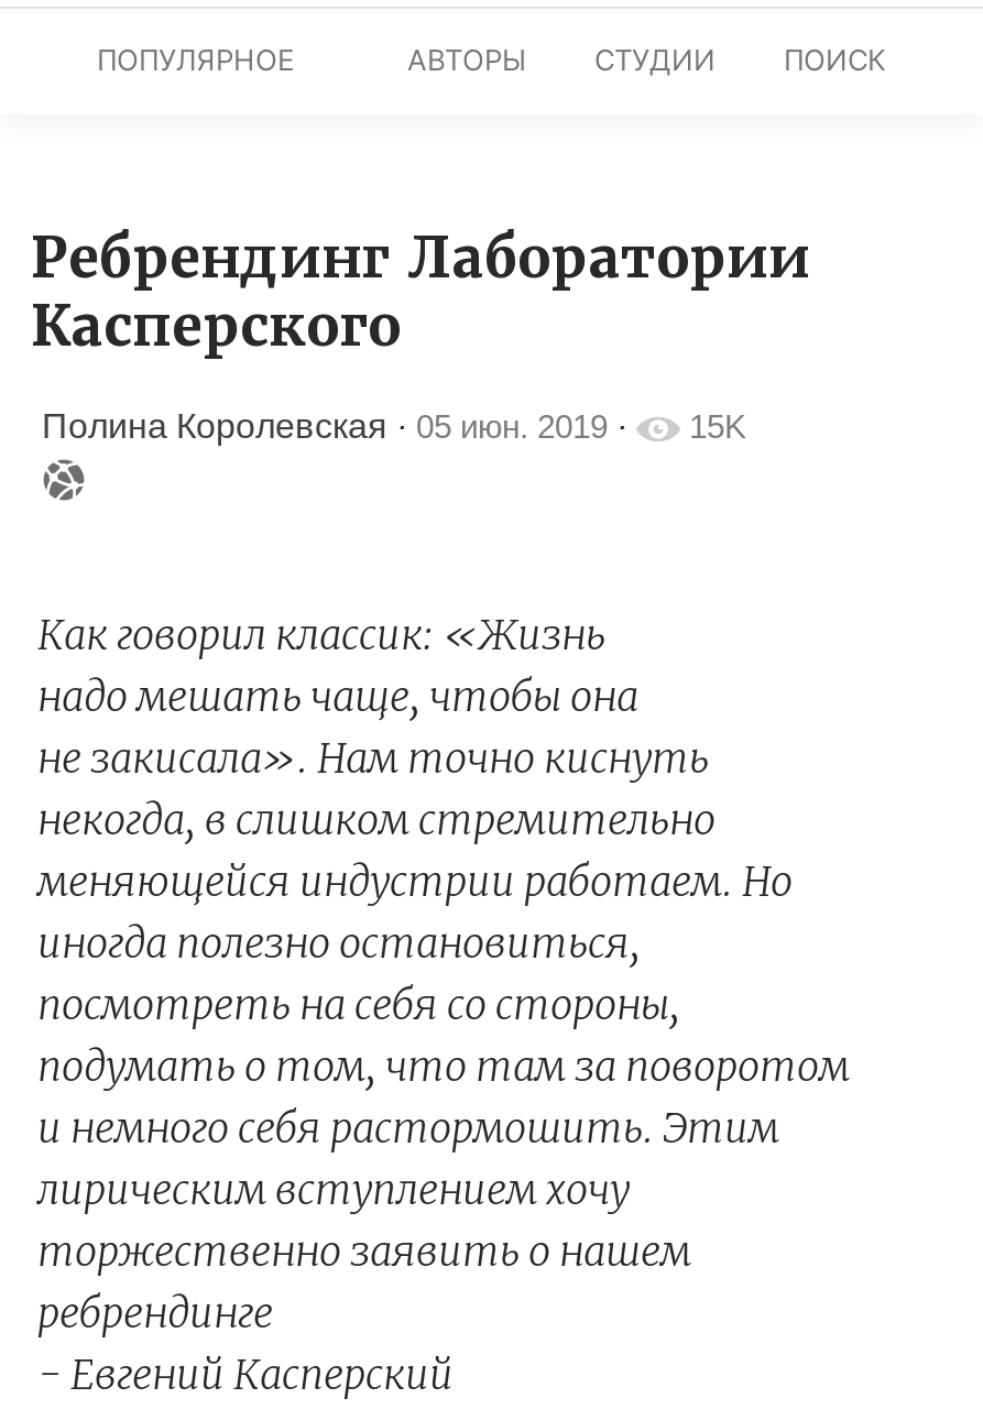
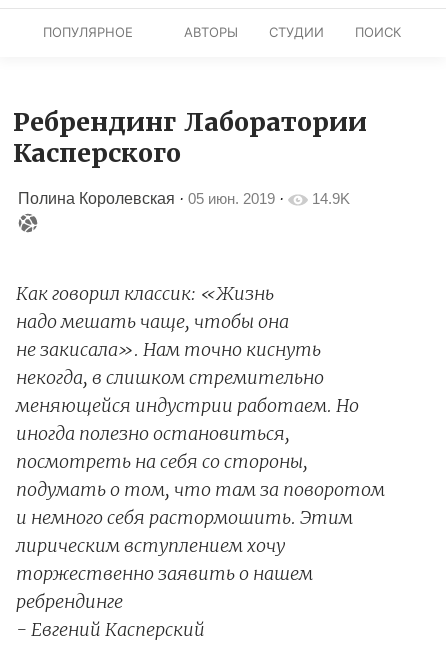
- Полина Королевская · 05 июн. 2019 · 15K
+ Полина Королевская · 05 июн. 2019 · 14.9K
